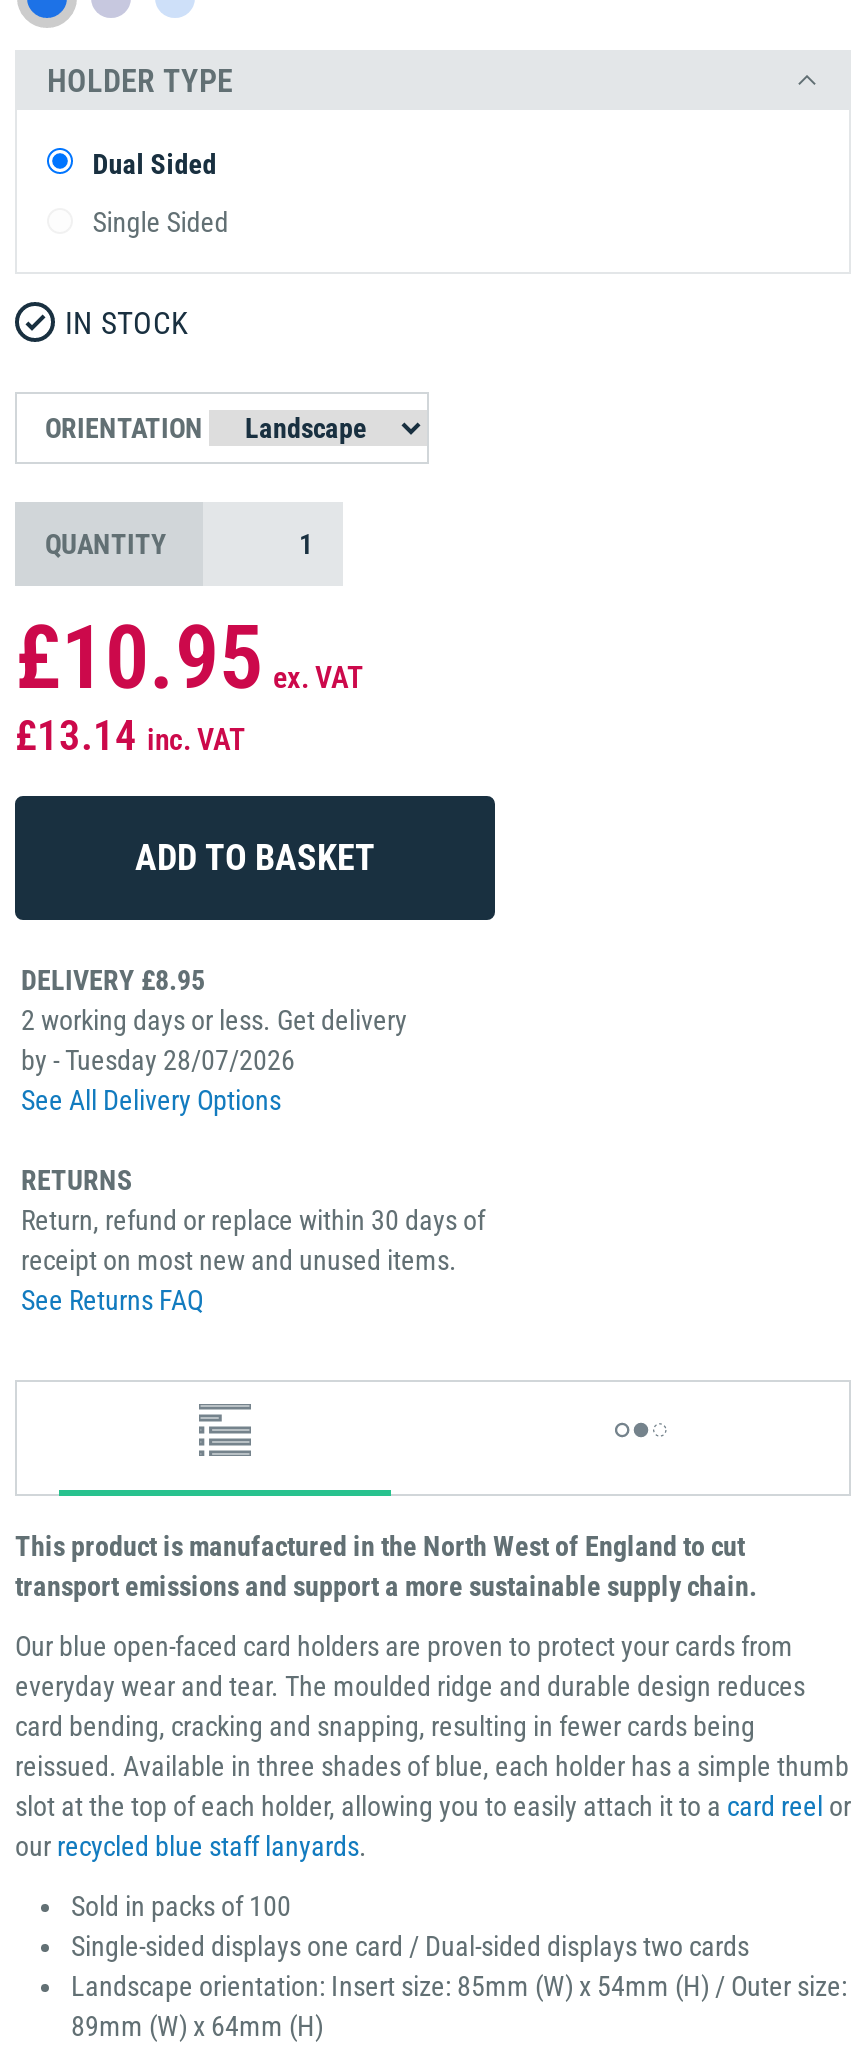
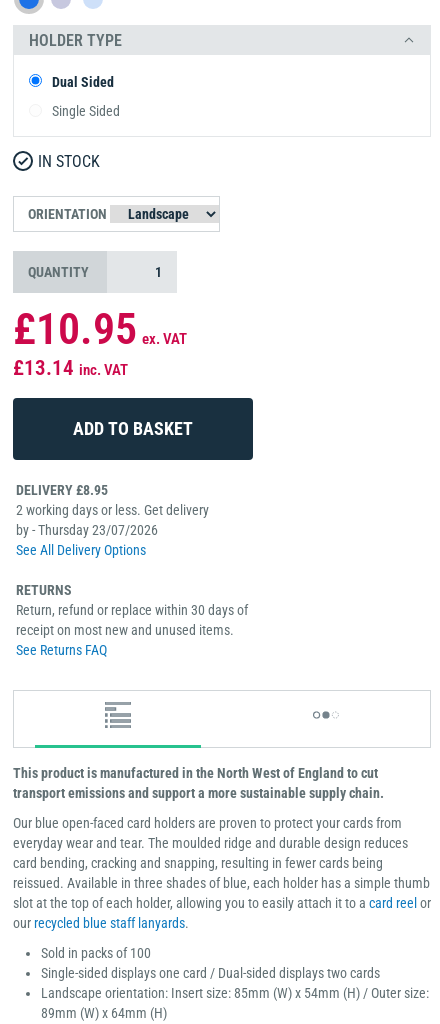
- by - Tuesday 28/07/2026
+ by - Thursday 23/07/2026
